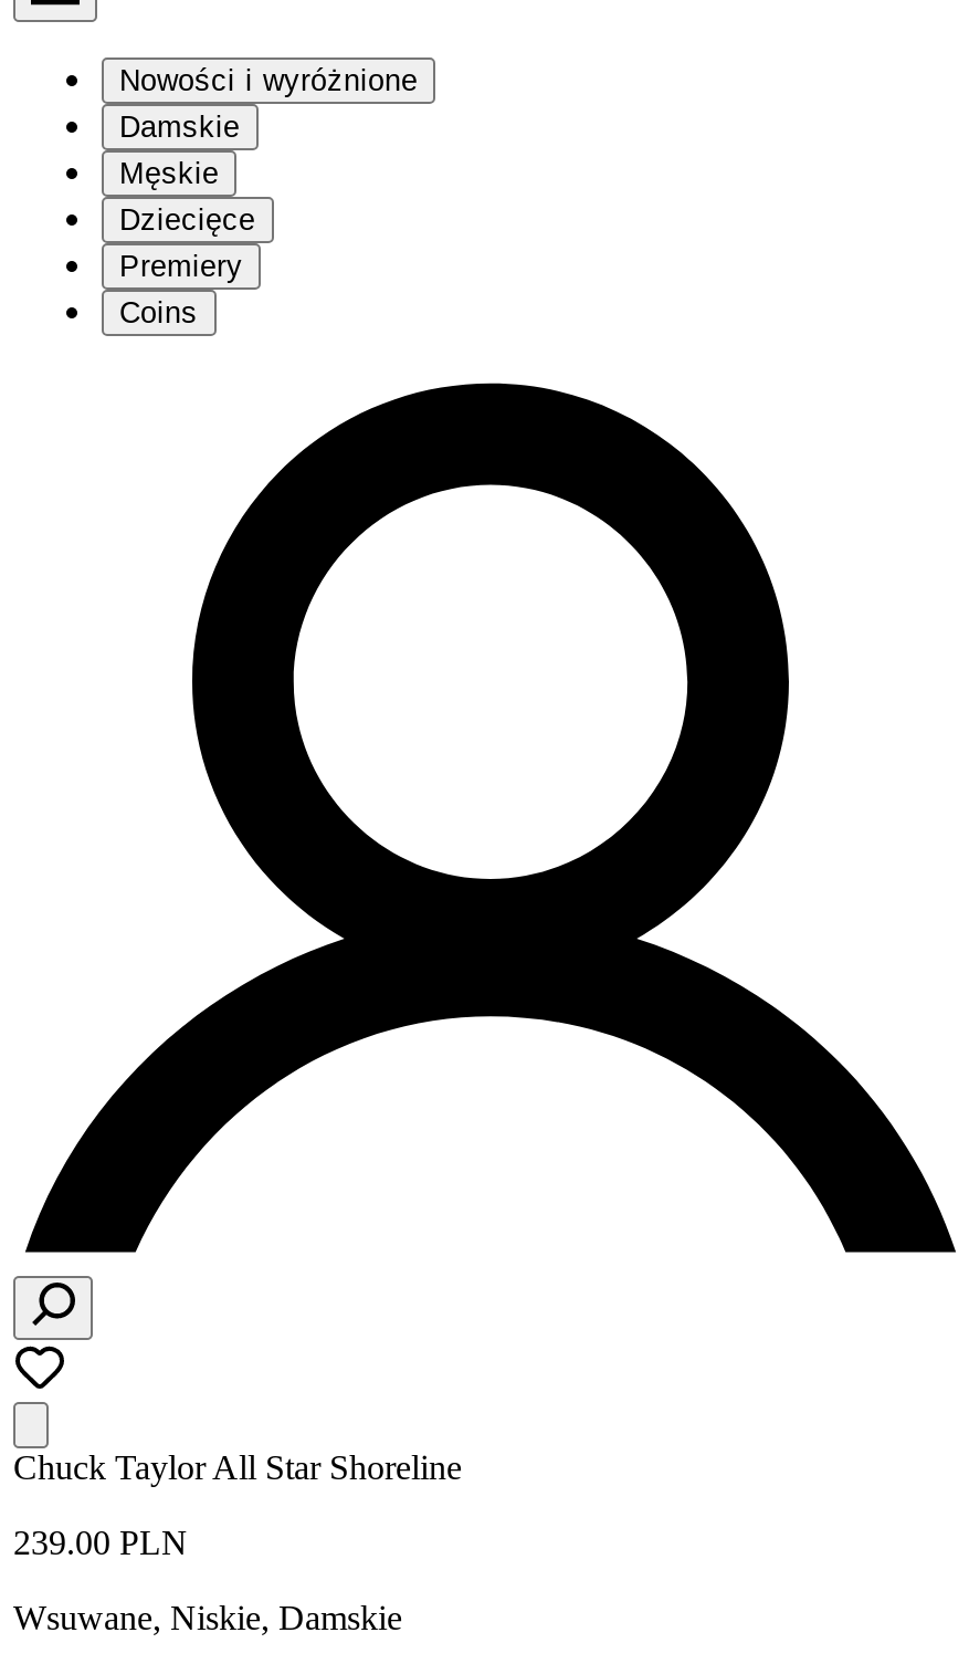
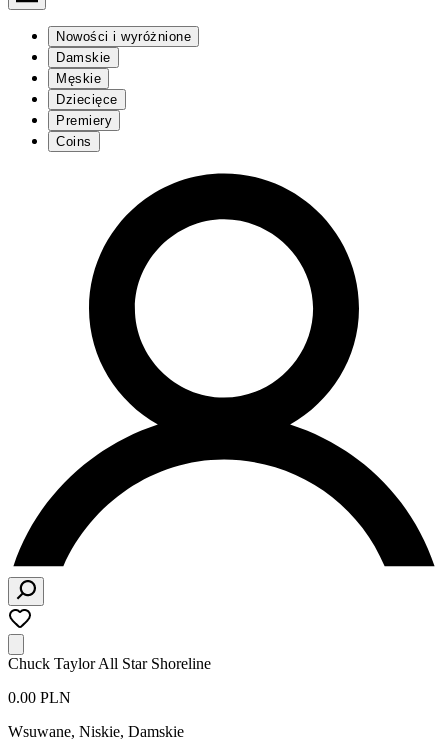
- 239.00 PLN
+ 0.00 PLN
